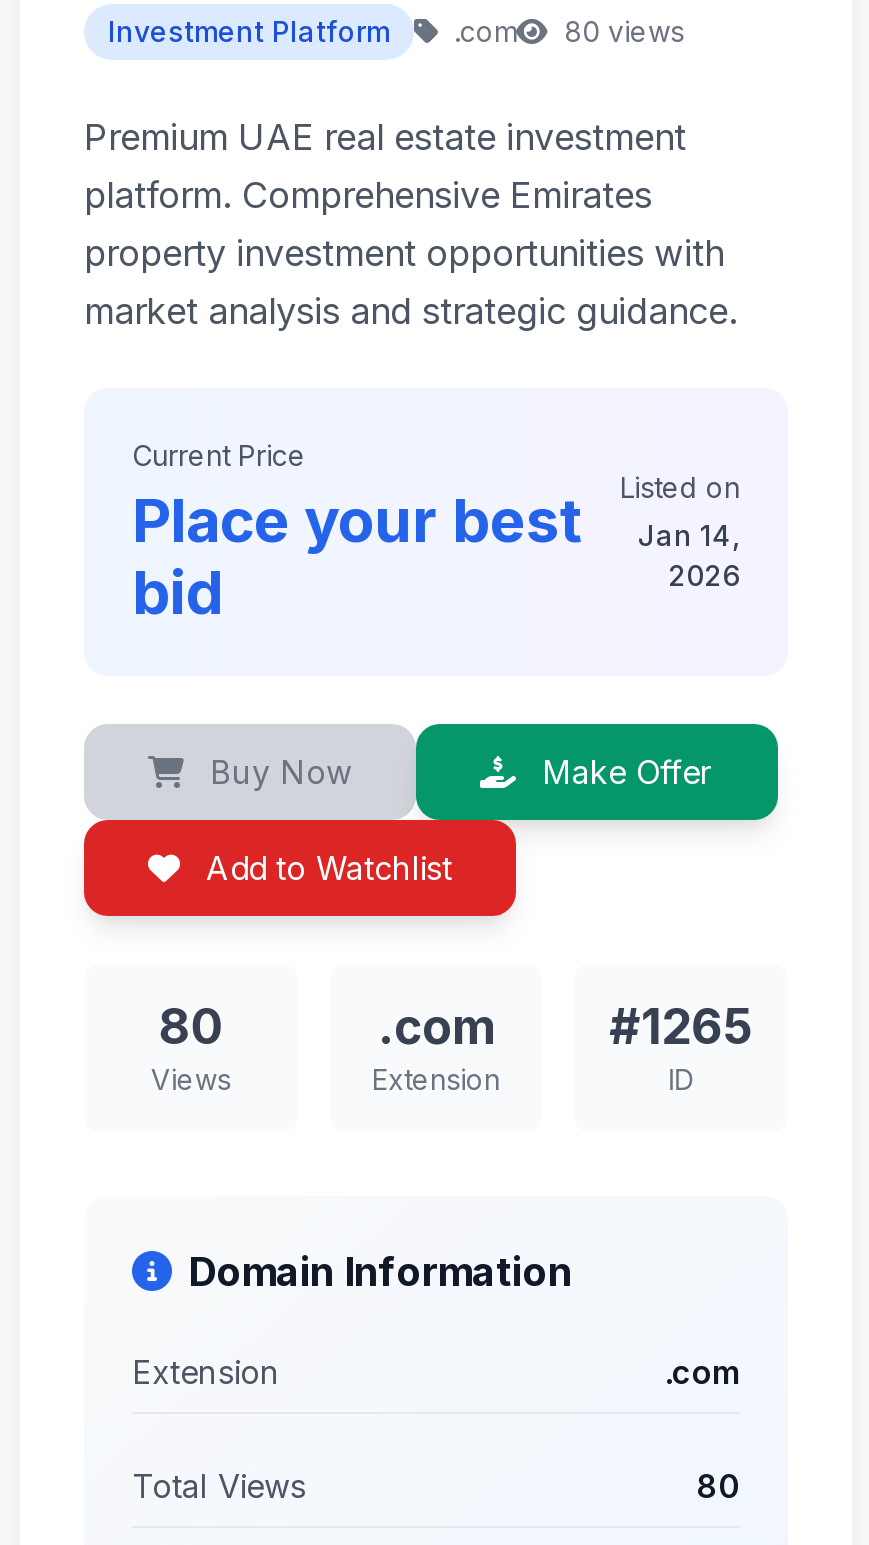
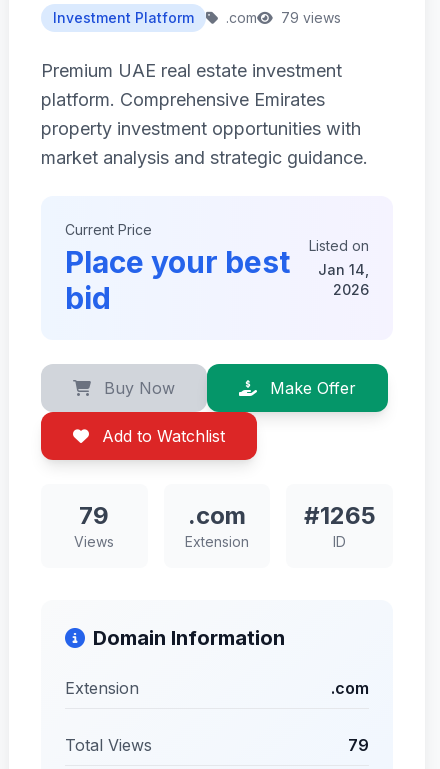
- Investment Platform .com 80 views
+ Investment Platform .com 79 views

- 80
+ 79

- 80
+ 79
